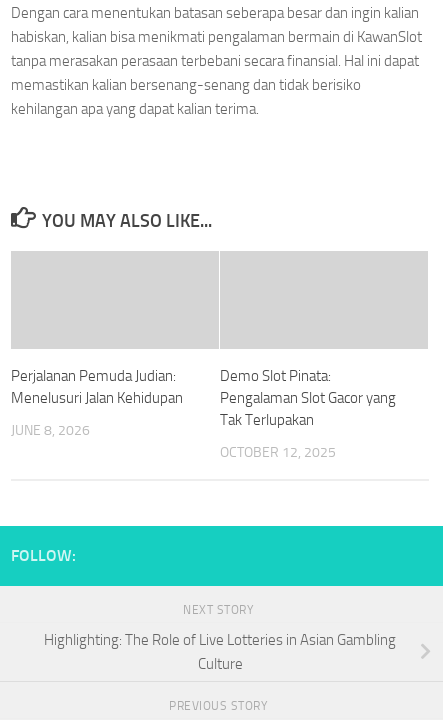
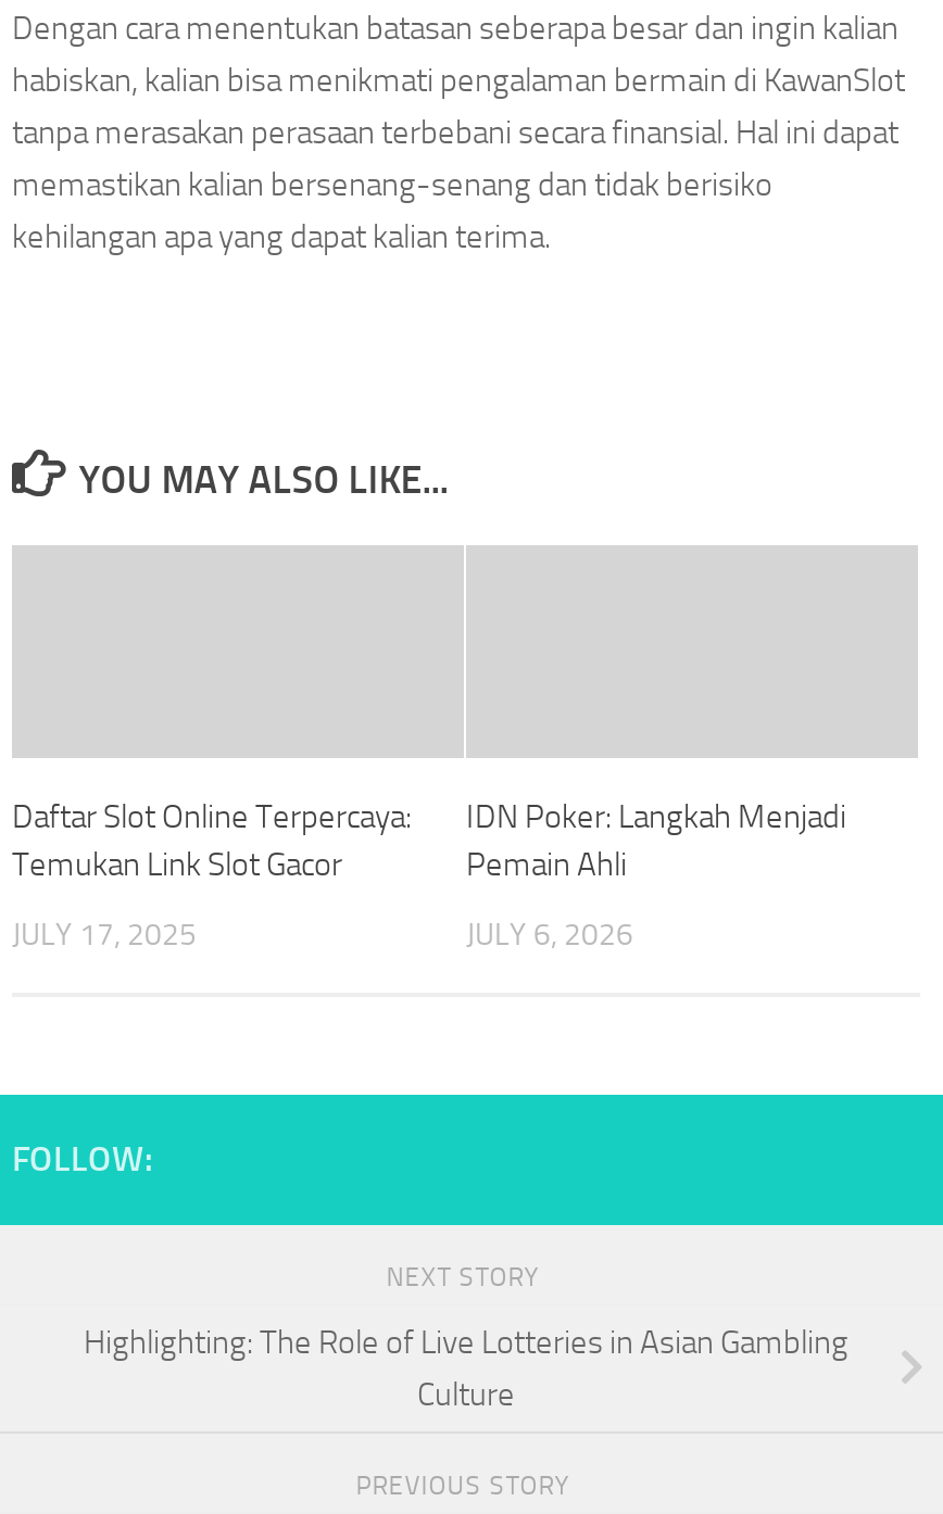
- Perjalanan Pemuda Judian:
- Menelusuri Jalan Kehidupan
+ Daftar Slot Online Terpercaya:
+ Temukan Link Slot Gacor

- Demo Slot Pinata:
- Pengalaman Slot Gacor yang
- Tak Terlupakan
+ IDN Poker: Langkah Menjadi
+ Pemain Ahli

- JUNE 8, 2026
+ JULY 17, 2025

- OCTOBER 12, 2025
+ JULY 6, 2026
